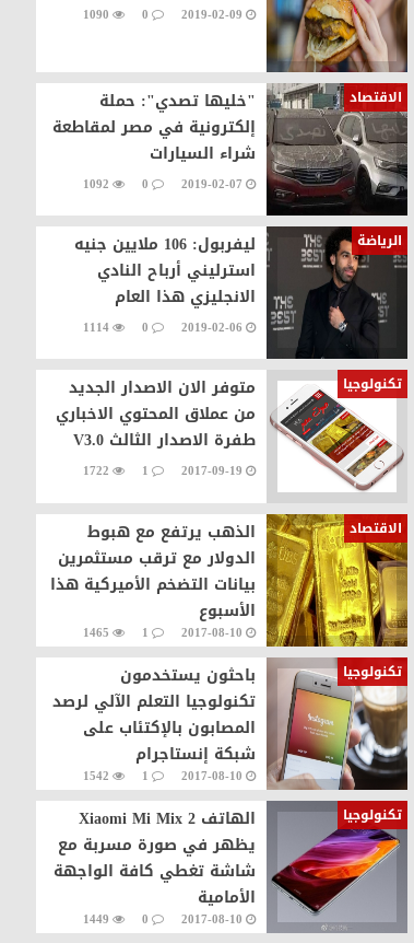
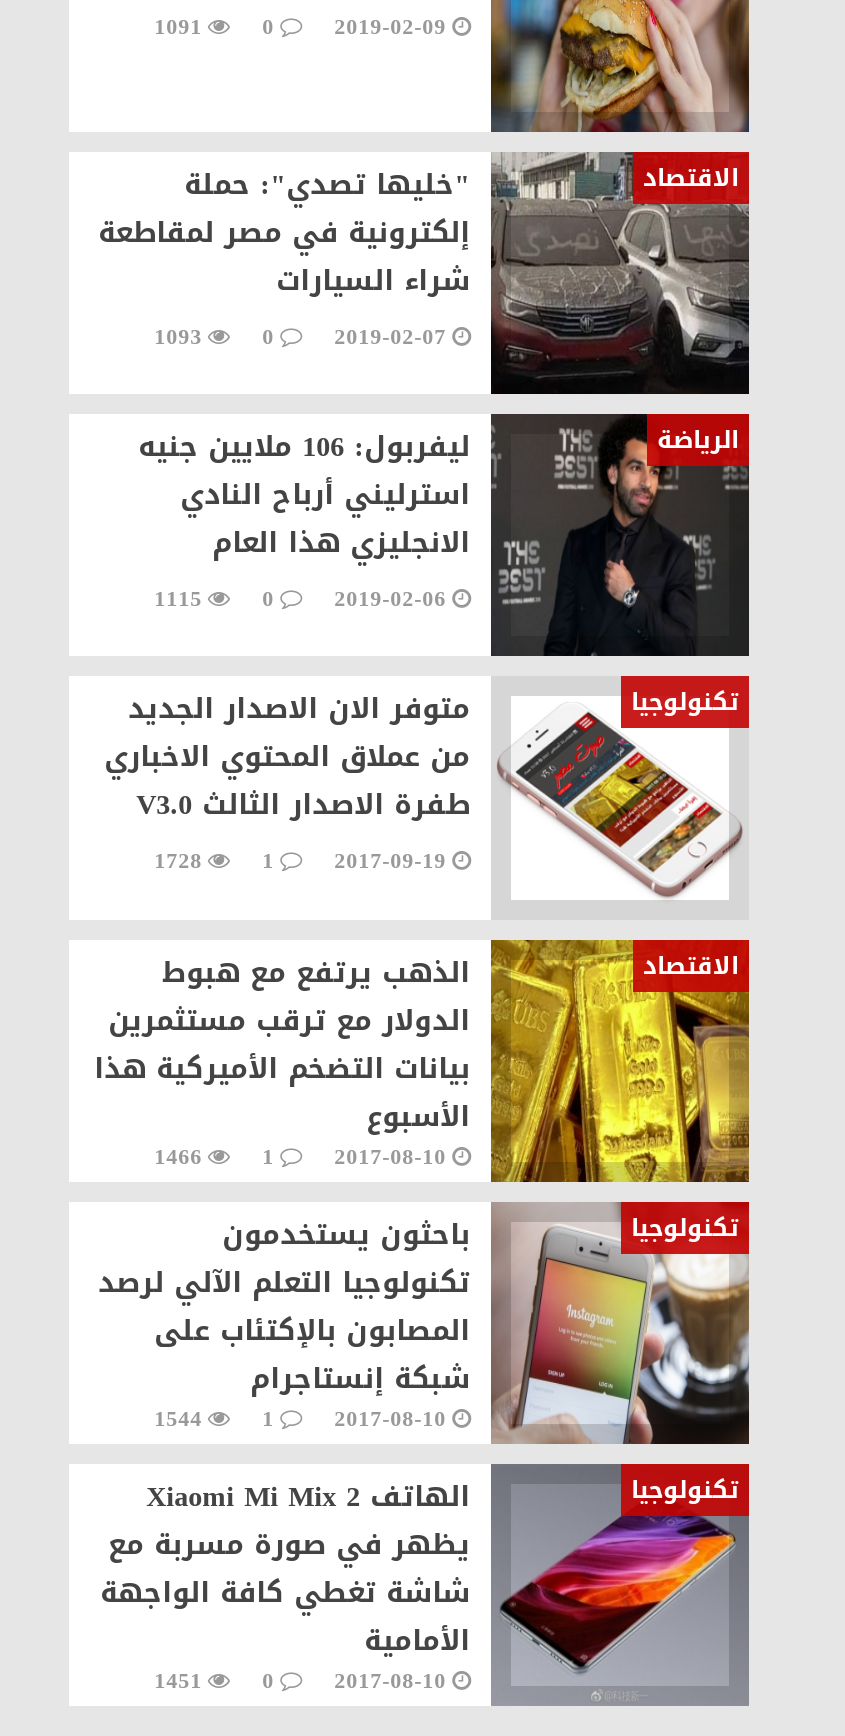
- 1090 0 2019-02-09
+ 1091 0 2019-02-09

- 1092 0 2019-02-07
+ 1093 0 2019-02-07

- 1114 0 2019-02-06
+ 1115 0 2019-02-06

- 1722 1 2017-09-19
+ 1728 1 2017-09-19

- 1465 1 2017-08-10
+ 1466 1 2017-08-10

- 1542 1 2017-08-10
+ 1544 1 2017-08-10

- 1449 0 2017-08-10
+ 1451 0 2017-08-10
